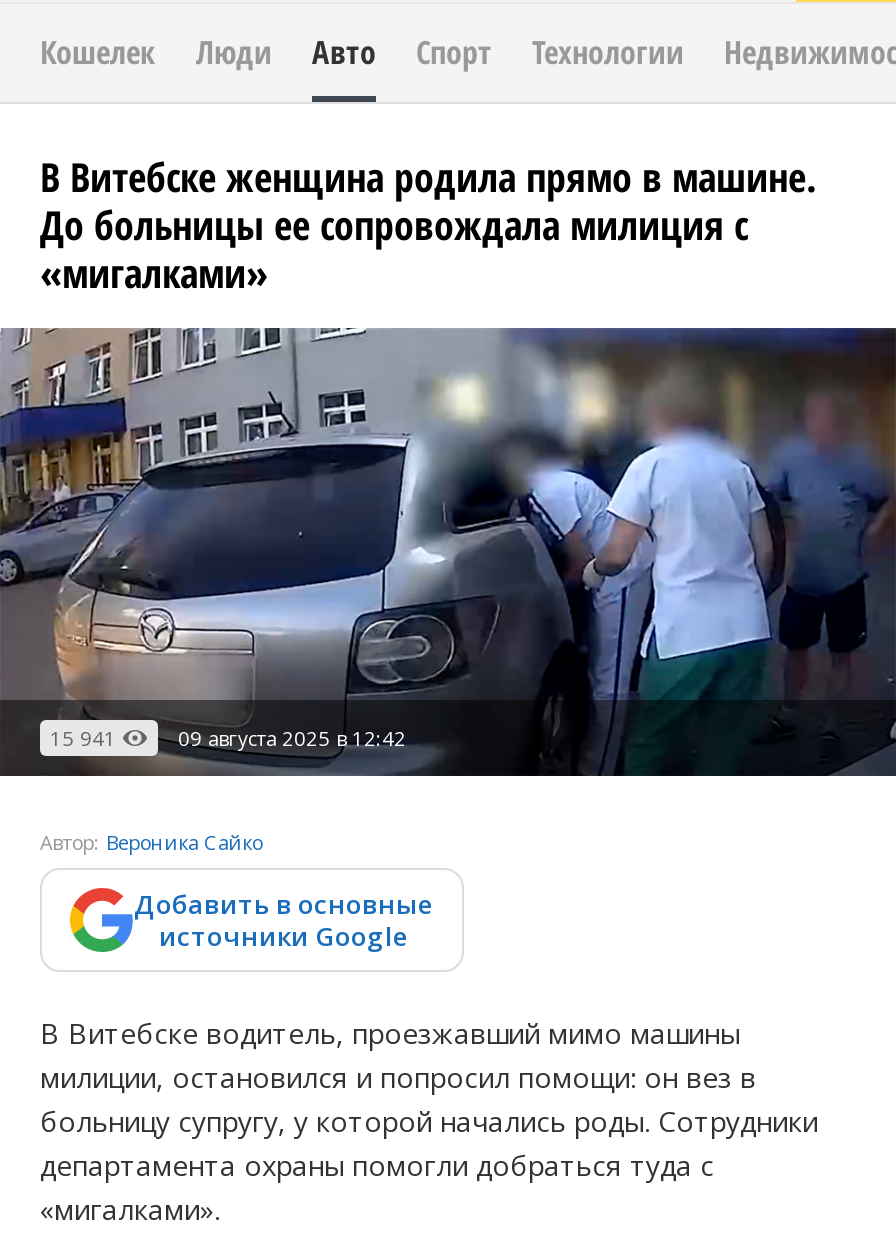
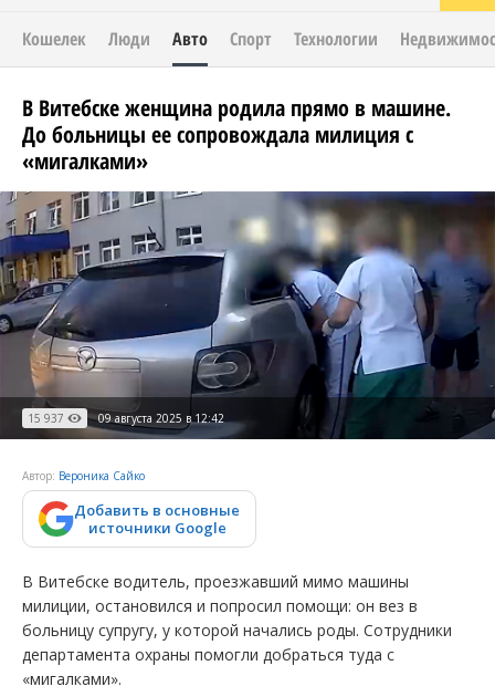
- 15 941 09 августа 2025 в 12:42
+ 15 937 09 августа 2025 в 12:42
